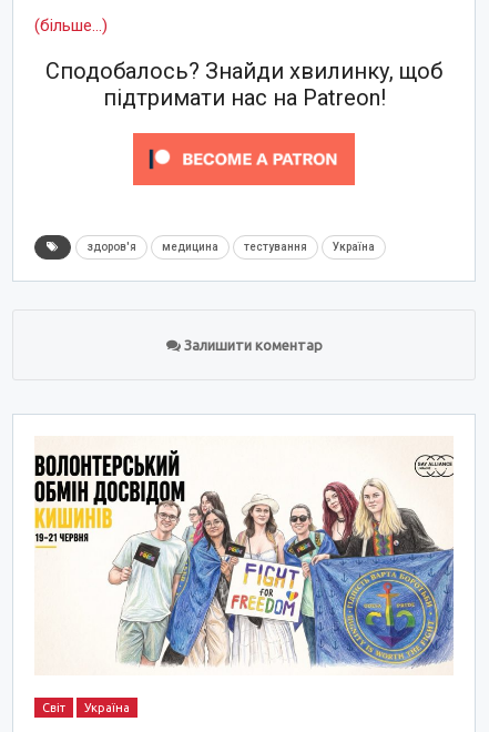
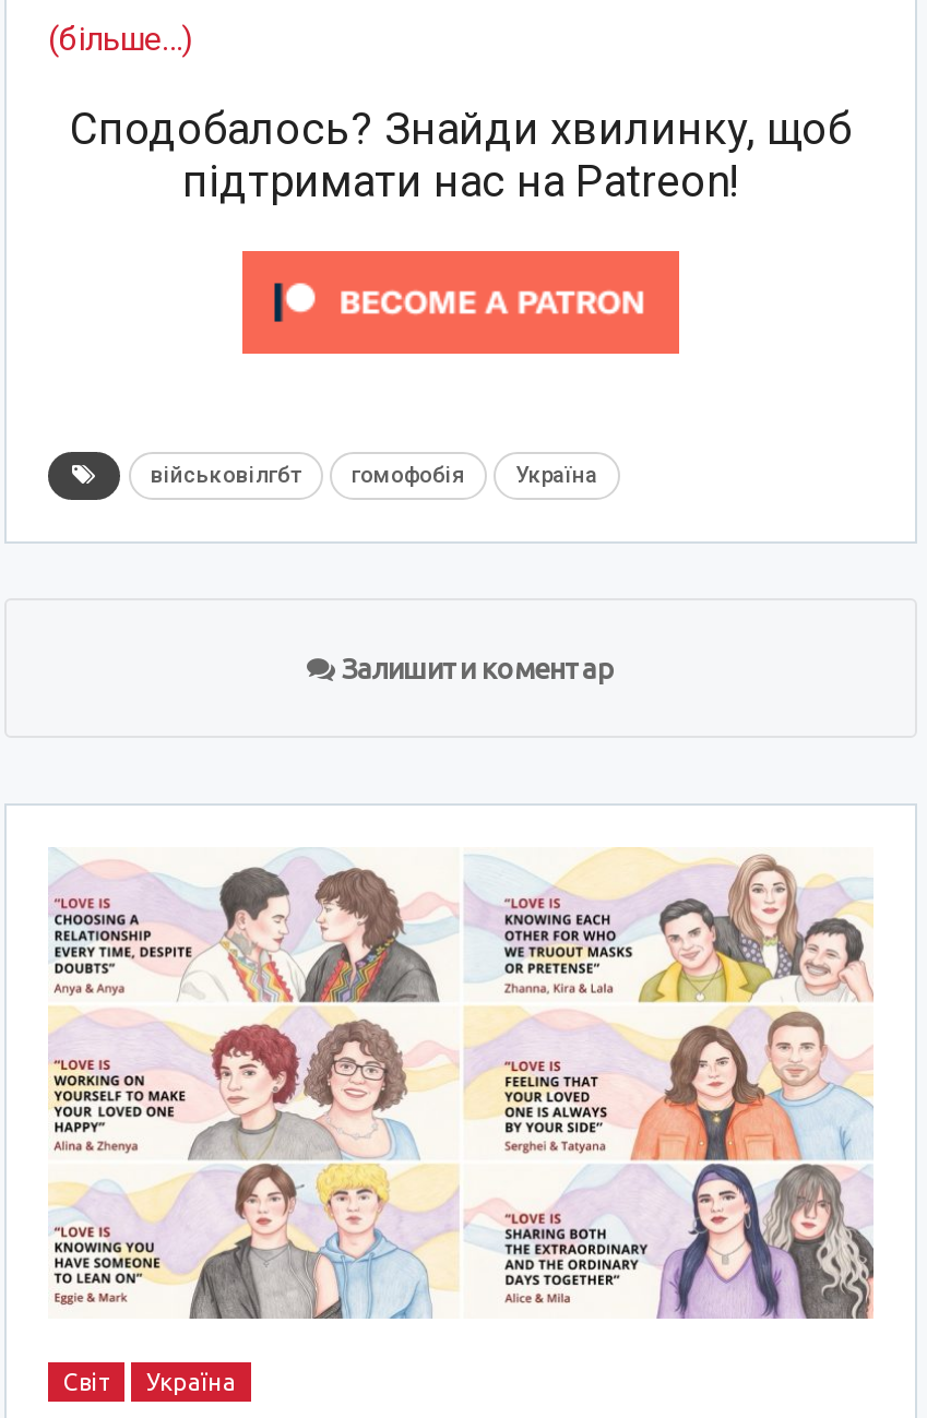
- здоров'я
- медицина
- тестування
+ військовілгбт
+ гомофобія

- [image]
+ [image]
